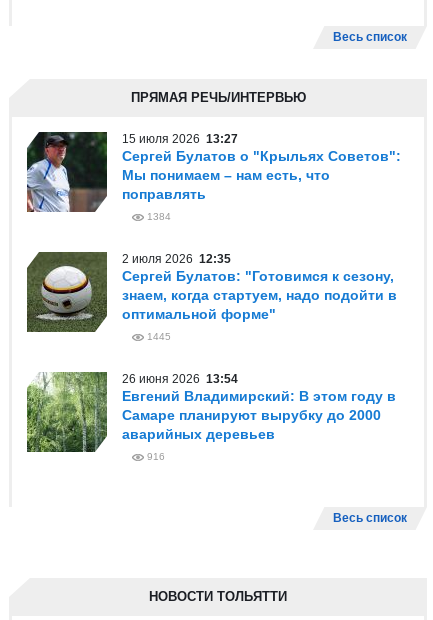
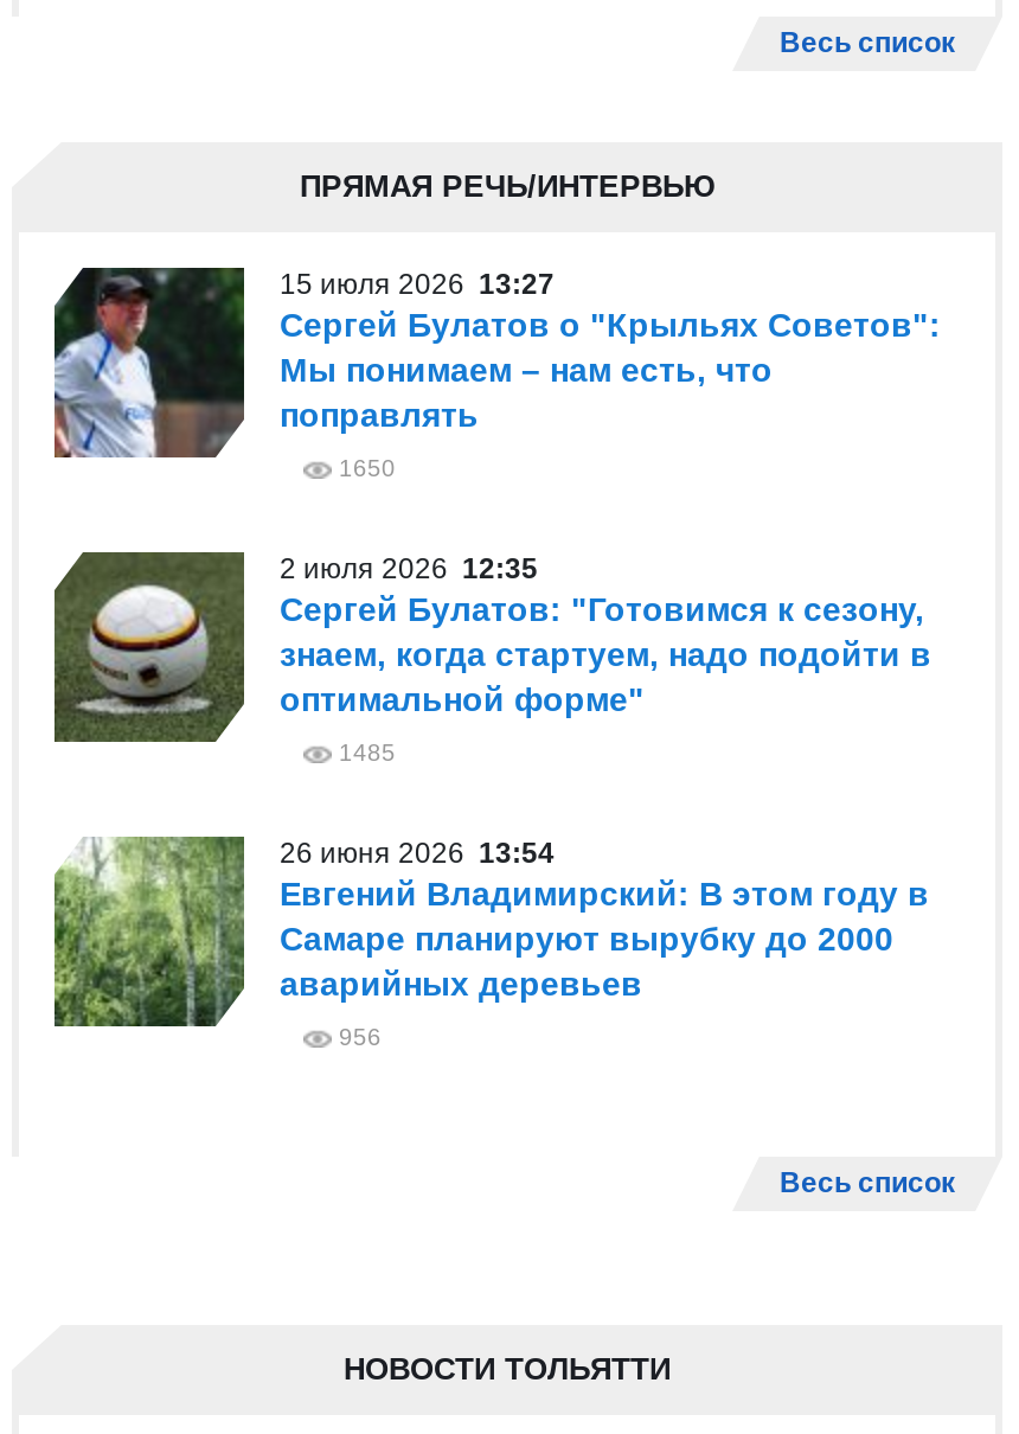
- 1384
+ 1650

- 1445
+ 1485

- 916
+ 956
